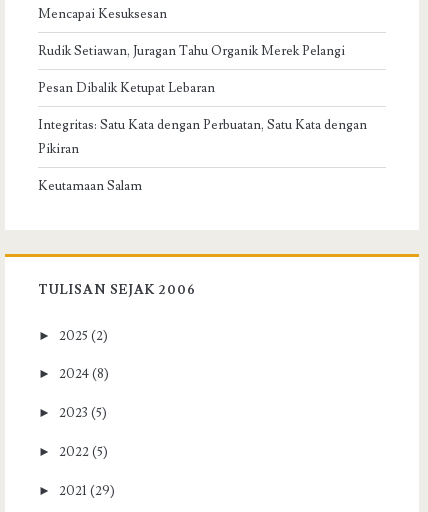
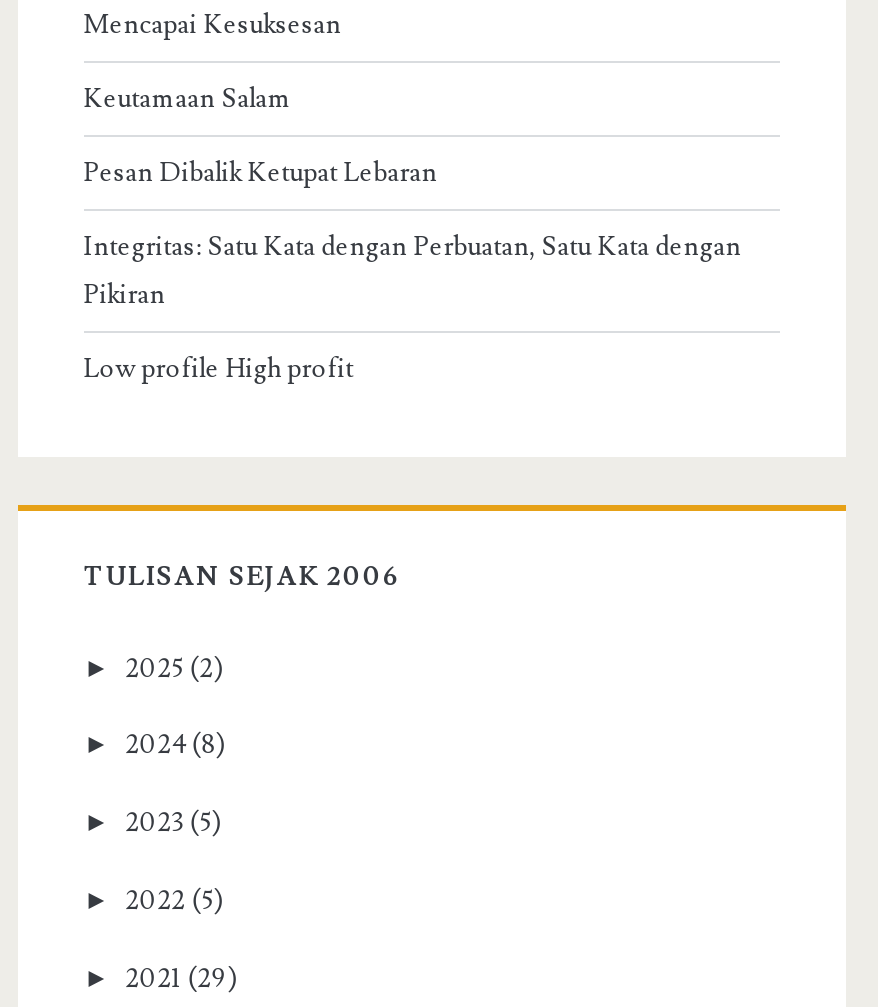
- Rudik Setiawan, Juragan Tahu Organik Merek Pelangi

+ Low profile High profit

moved up: Keutamaan Salam
